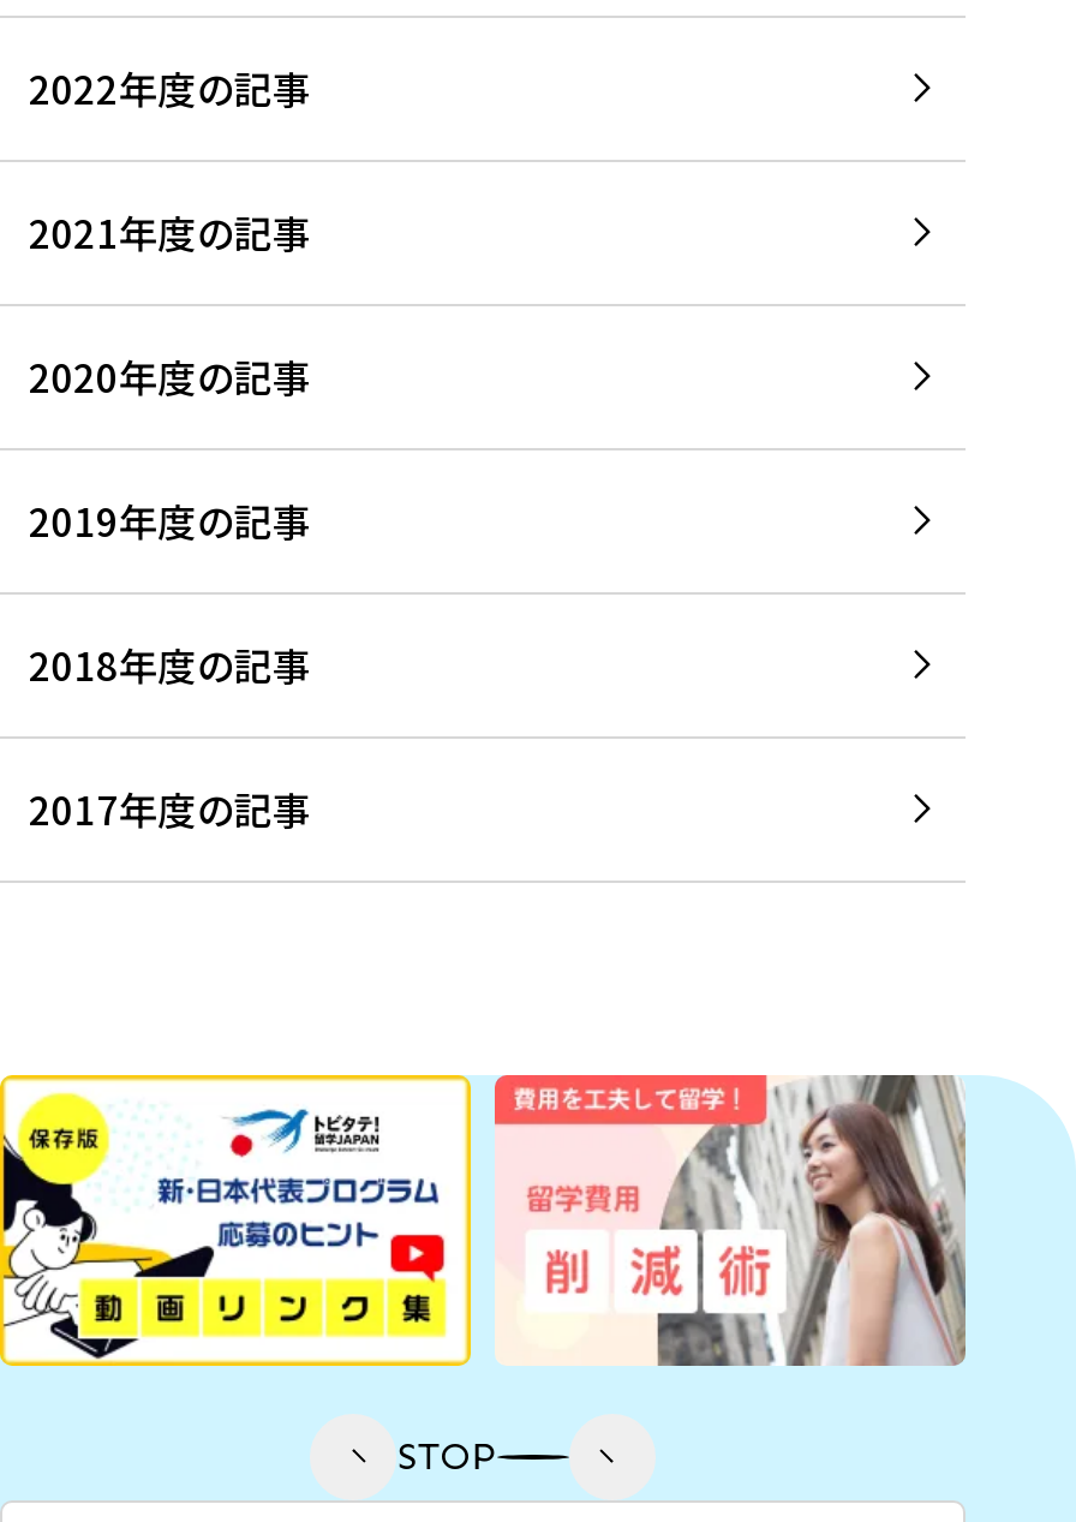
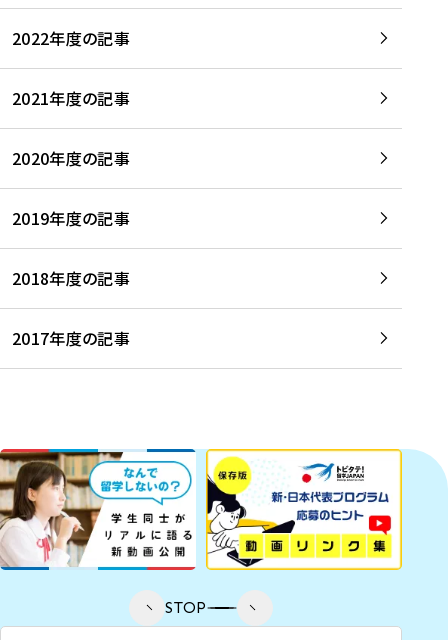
- [image]
+ [image]

- [image]
+ [image]
